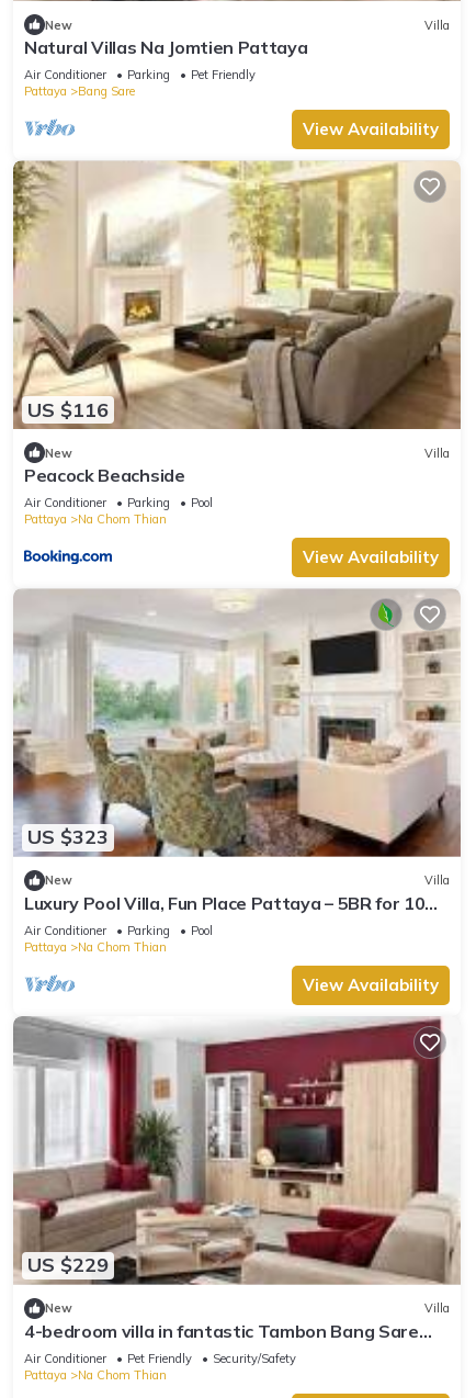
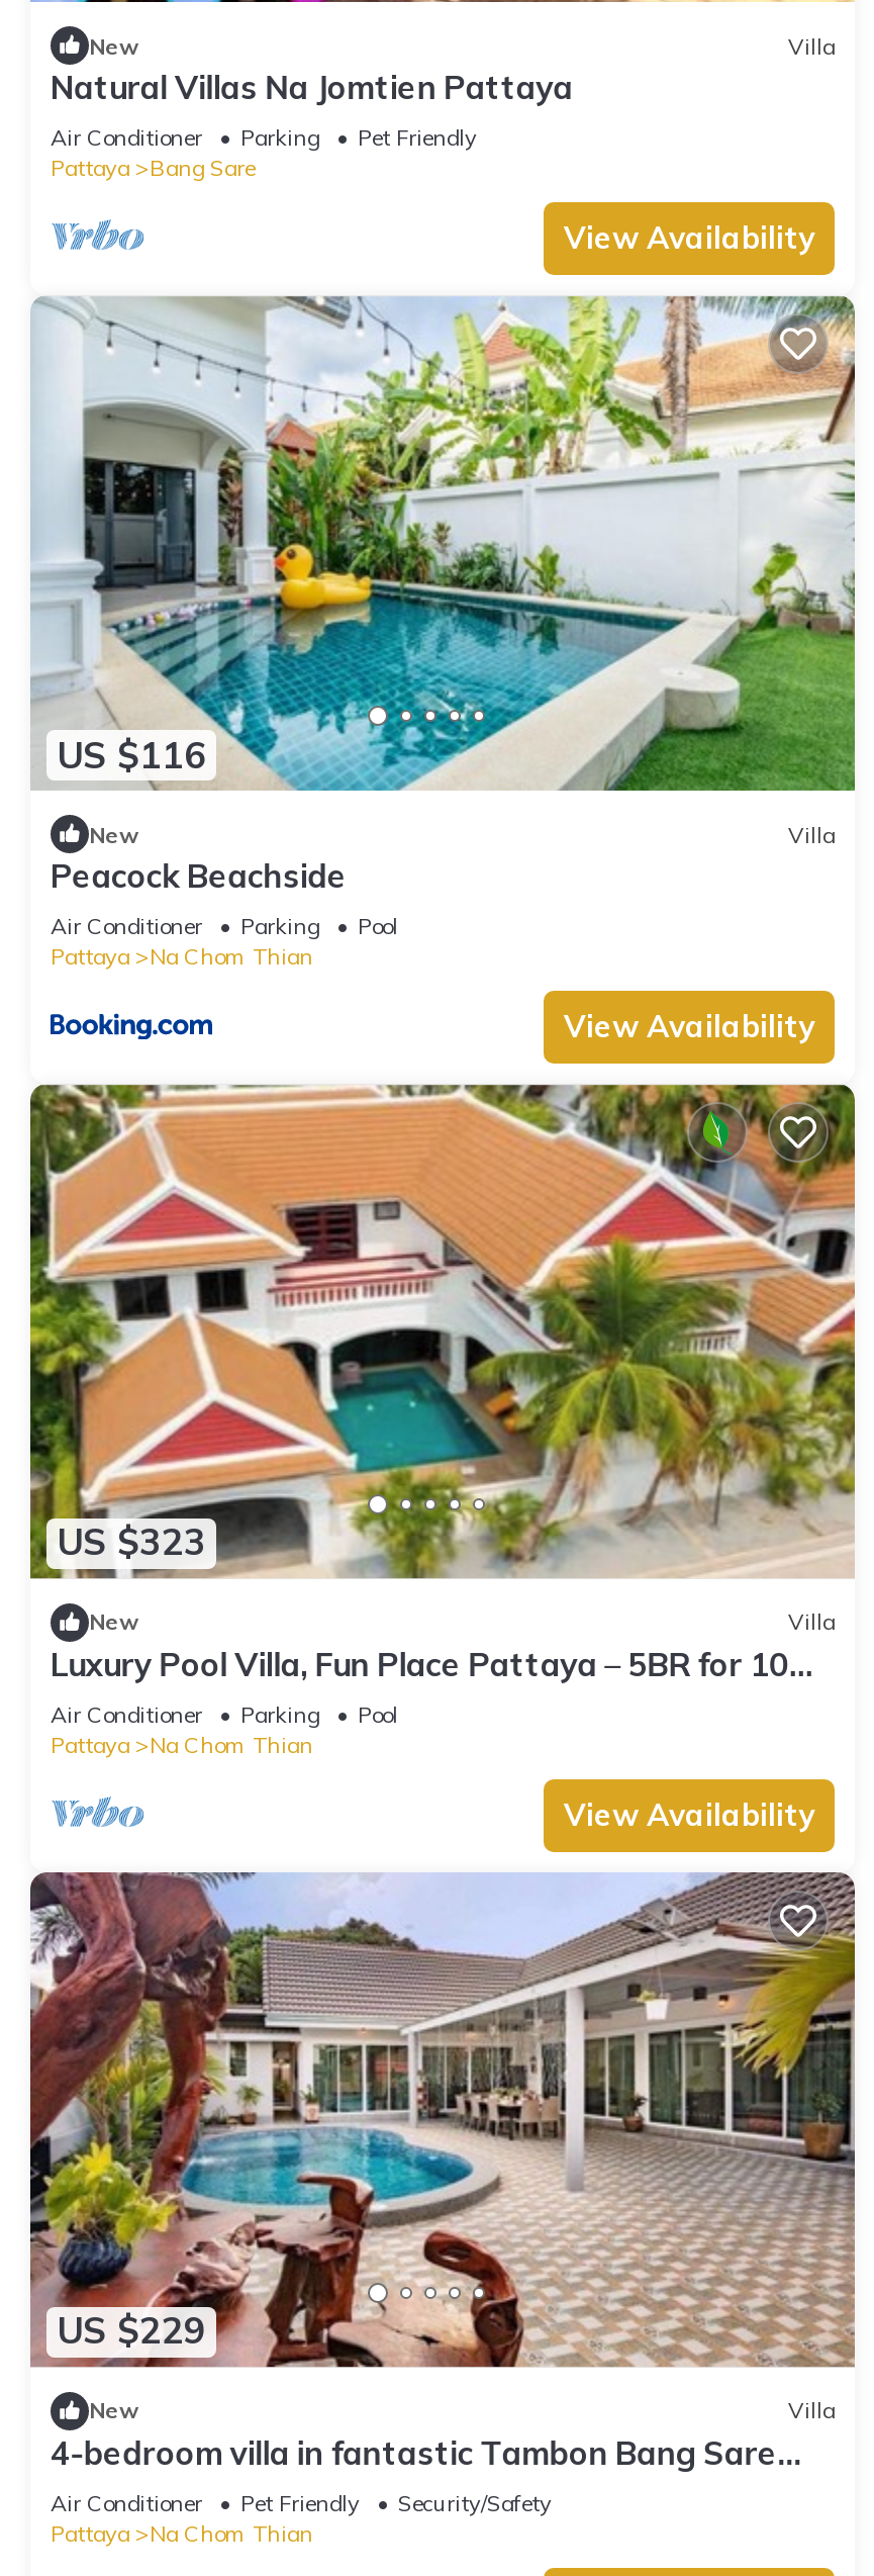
- [image]
+ [image]

- [image]
+ [image]

- [image]
+ [image]
